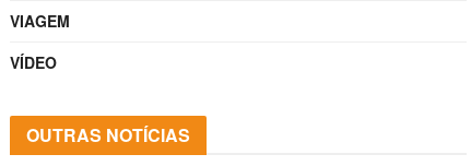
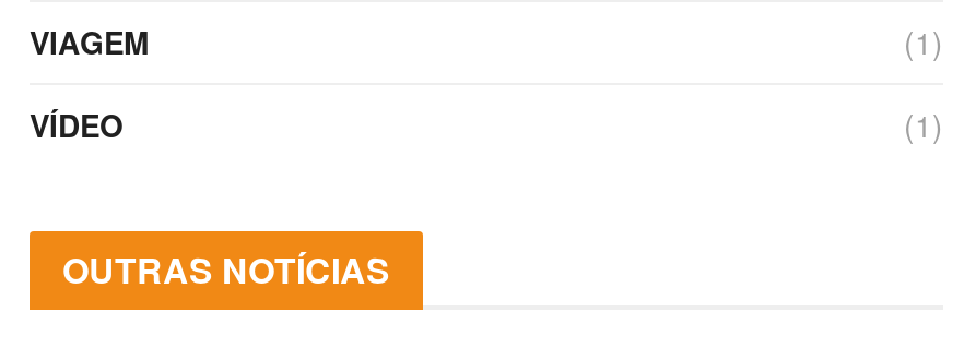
+ (1)

+ (1)
